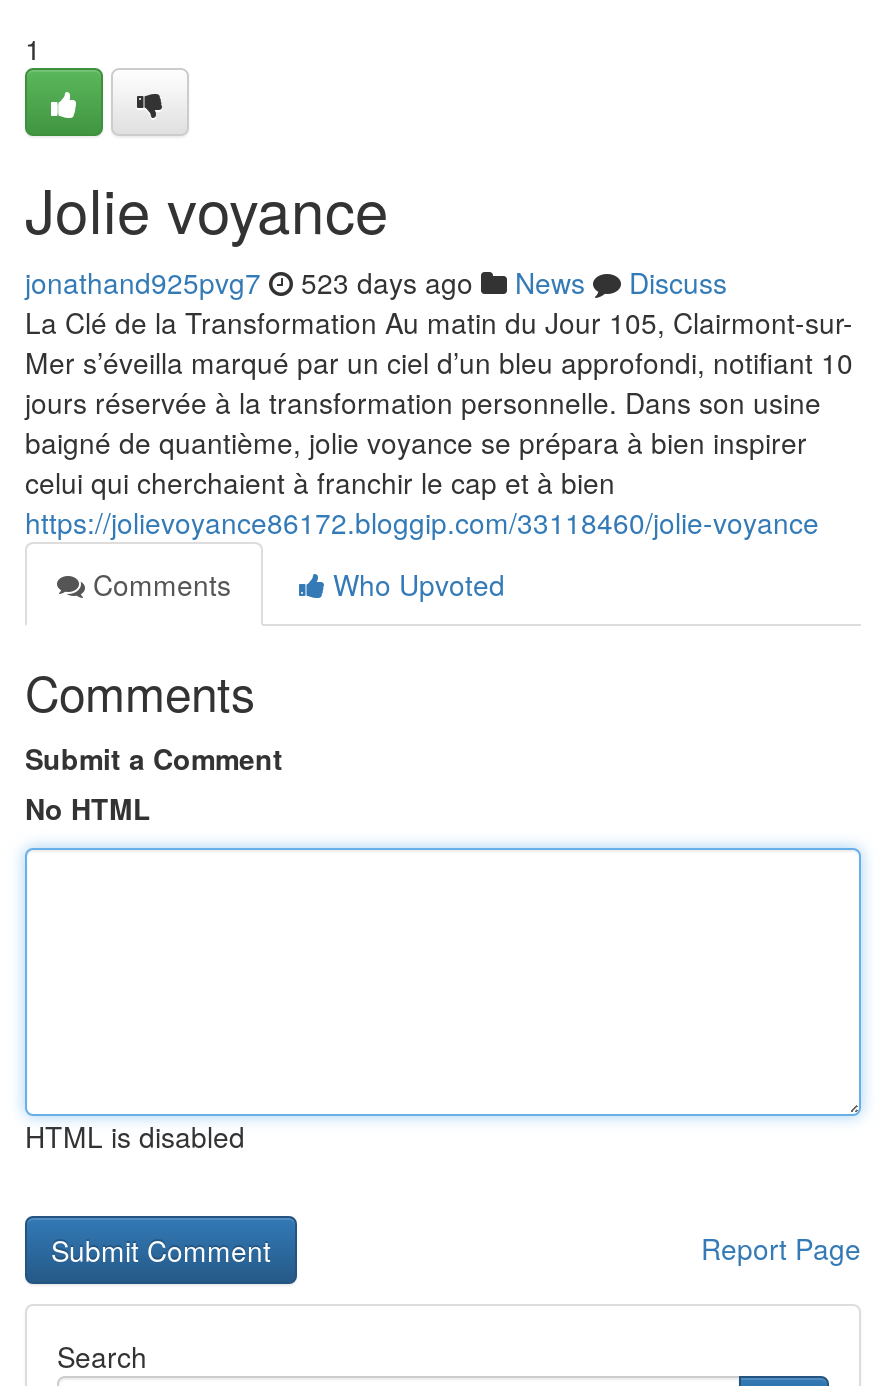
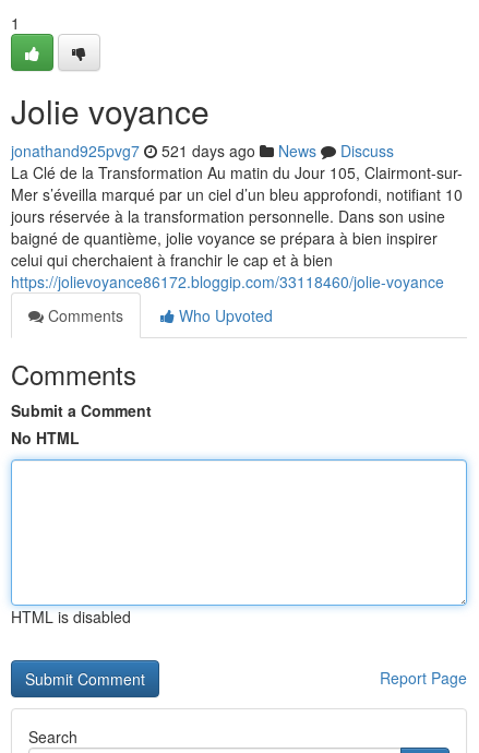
- jonathand925pvg7 523 days ago News Discuss
+ jonathand925pvg7 521 days ago News Discuss
